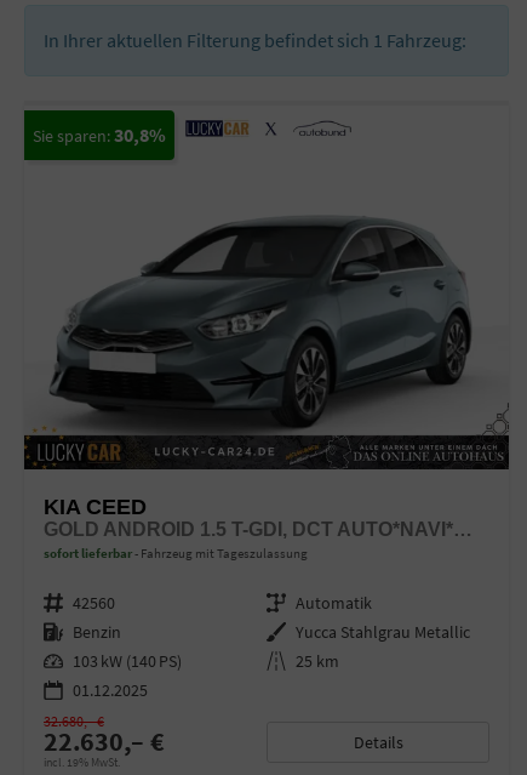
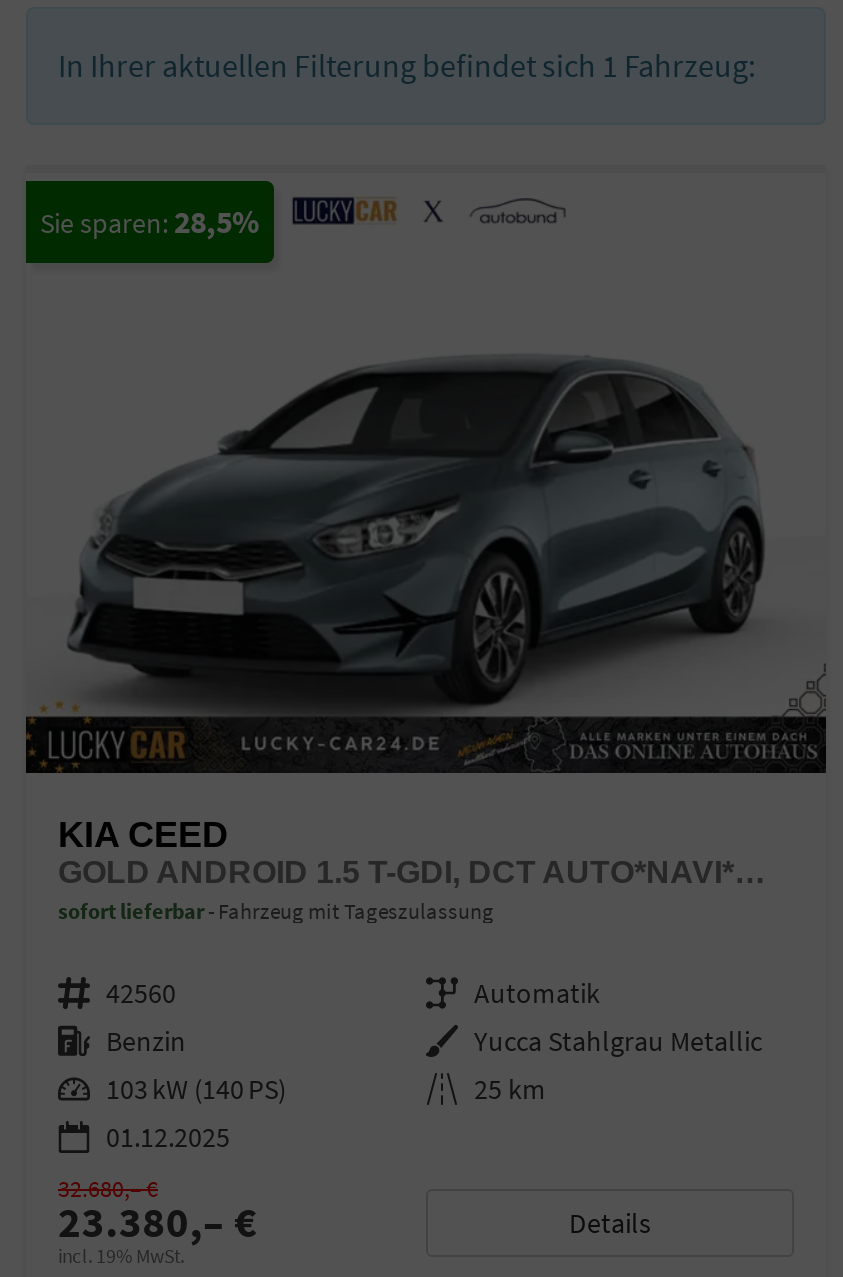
- 30,8%
+ 28,5%

- 22.630,– €
+ 23.380,– €
